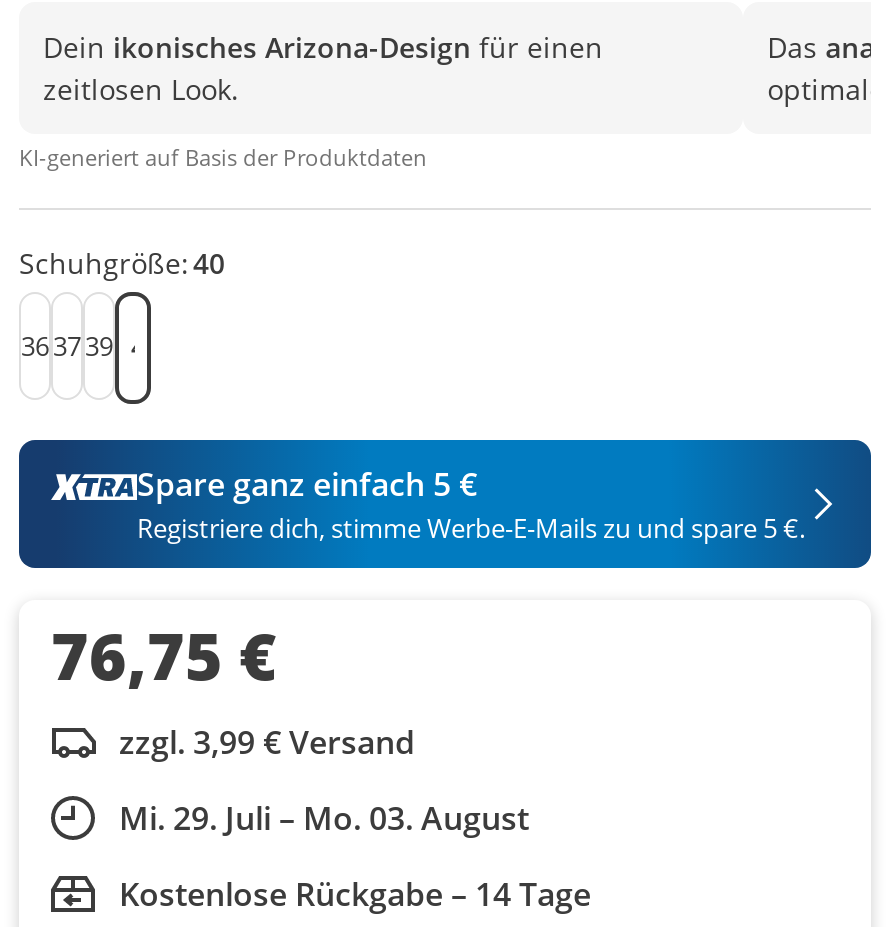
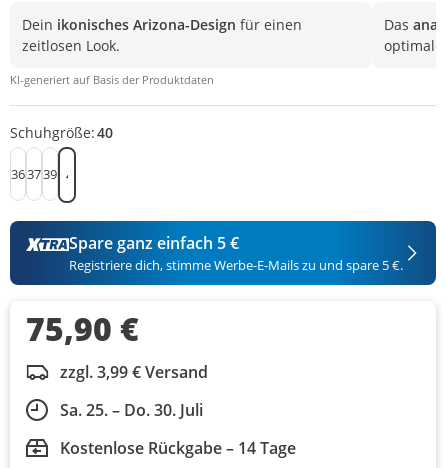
- 76,75 €
+ 75,90 €

- Mi. 29. Juli – Mo. 03. August
+ Sa. 25. – Do. 30. Juli
